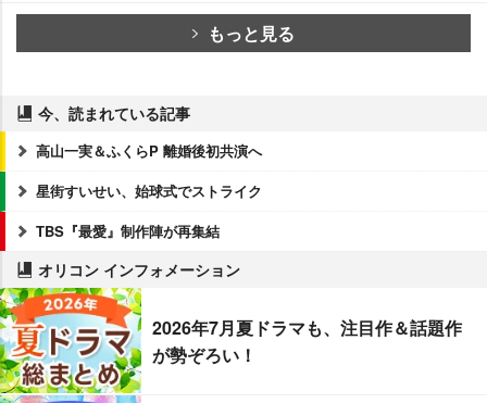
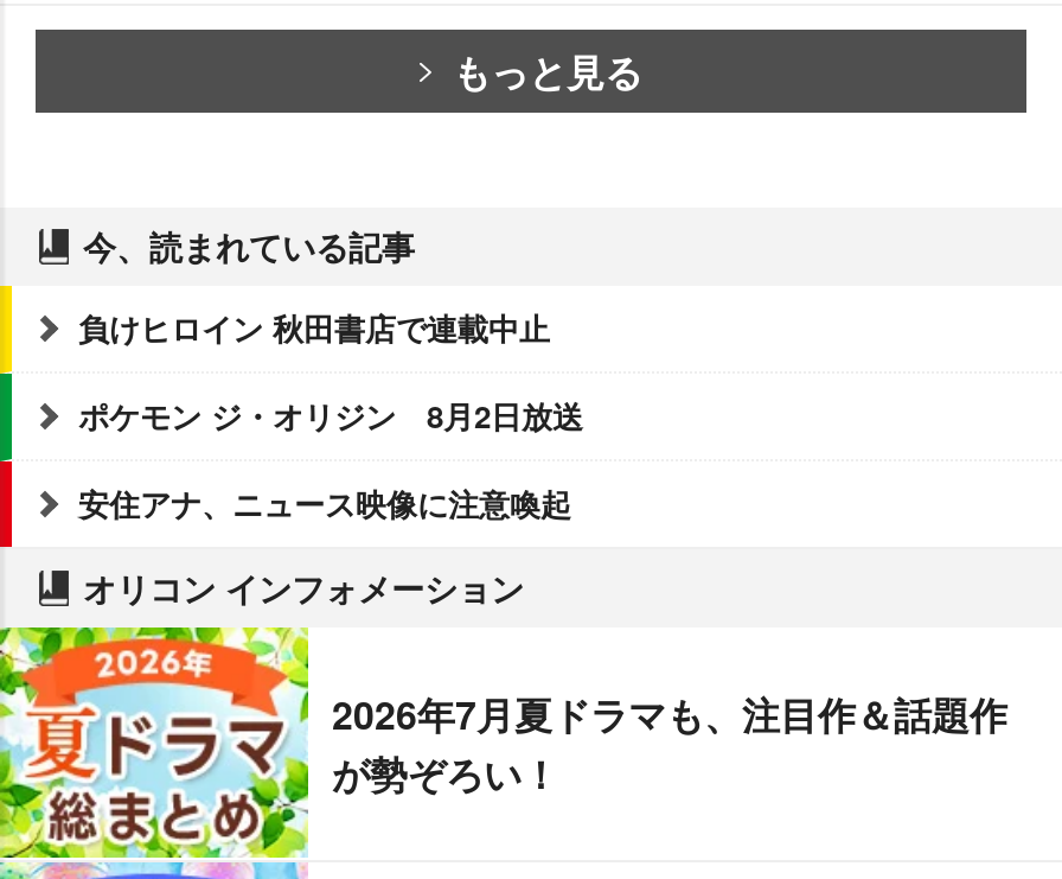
- 高山一実＆ふくらP 離婚後初共演へ
+ 負けヒロイン 秋田書店で連載中止

- 星街すいせい、始球式でストライク
+ ポケモン ジ・オリジン 8月2日放送

- TBS『最愛』制作陣が再集結
+ 安住アナ、ニュース映像に注意喚起
